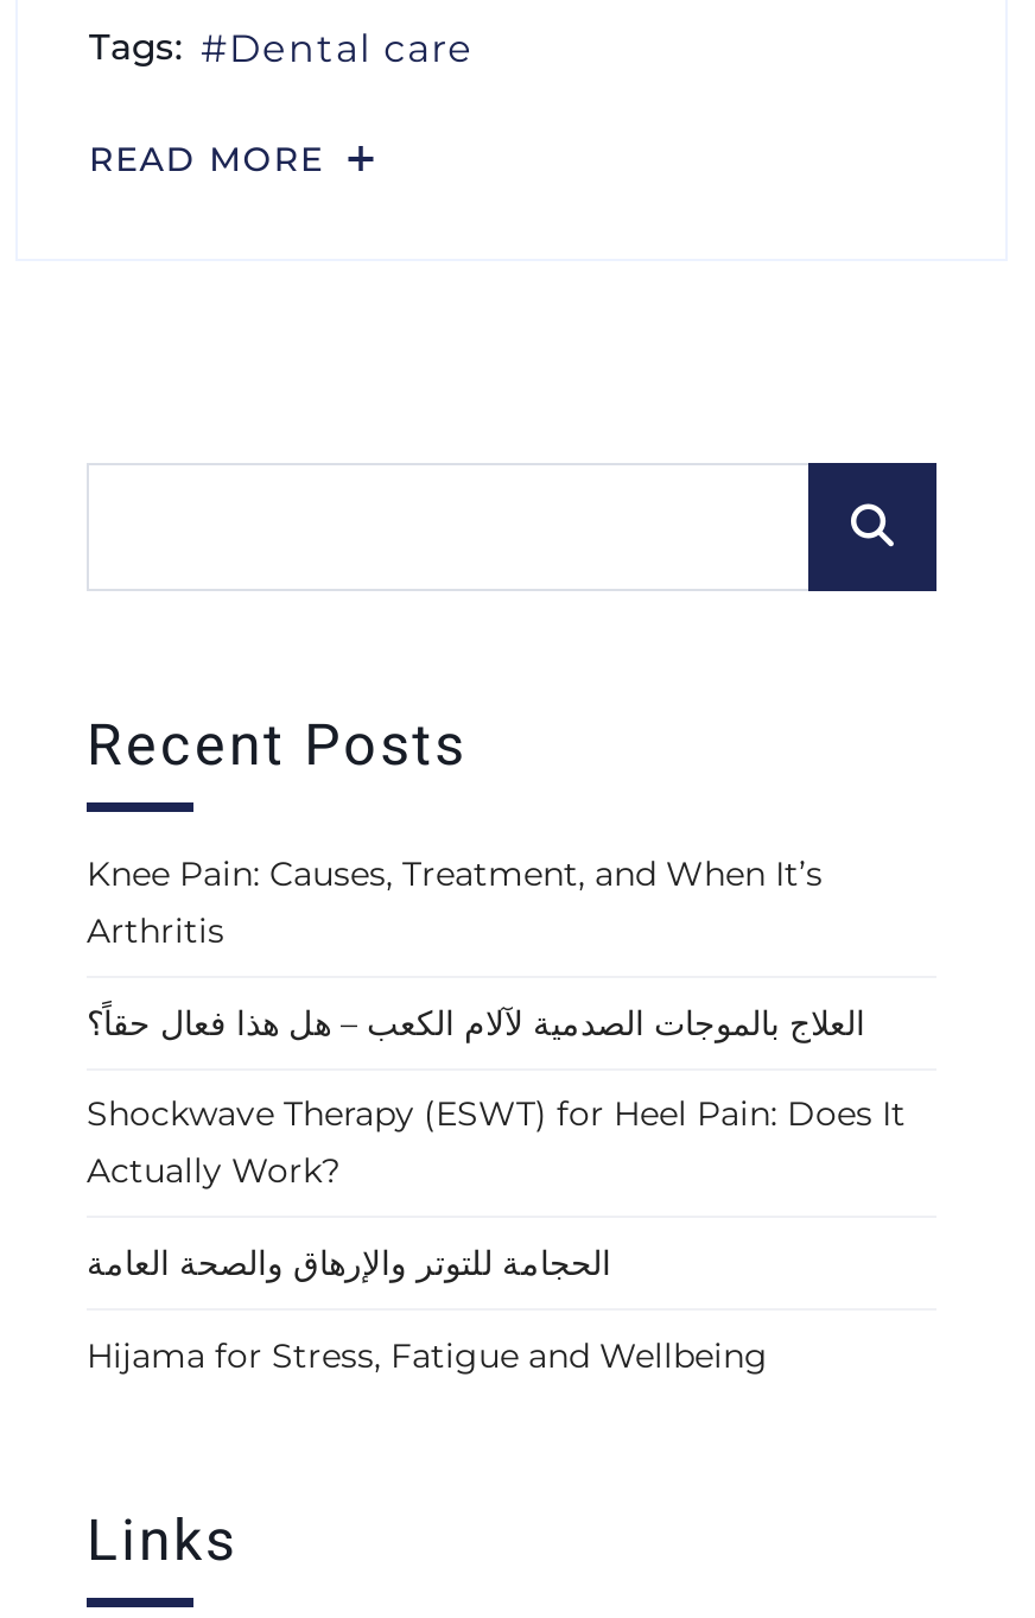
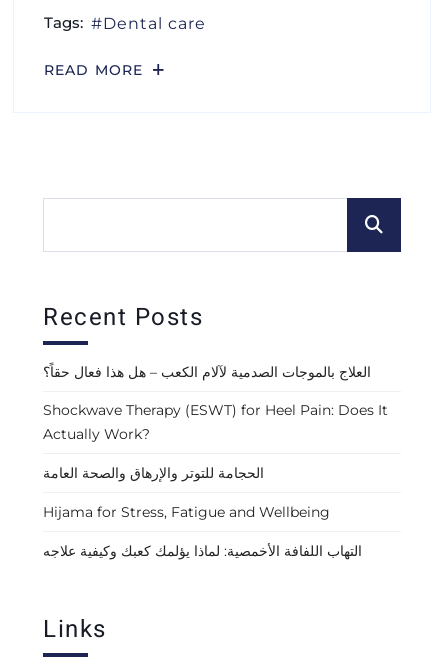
- Knee Pain: Causes, Treatment, and When It’s
- Arthritis

moved up: العلاج بالموجات الصدمية لآلام الكعب – هل هذا فعال حقاً؟ | Shockwave Therapy (ESWT) for Heel Pain: Does It | Actually Work? | الحجامة للتوتر والإرهاق والصحة العامة | Hijama for Stress, Fatigue and Wellbeing

+ التهاب اللفافة الأخمصية: لماذا يؤلمك كعبك وكيفية علاجه
